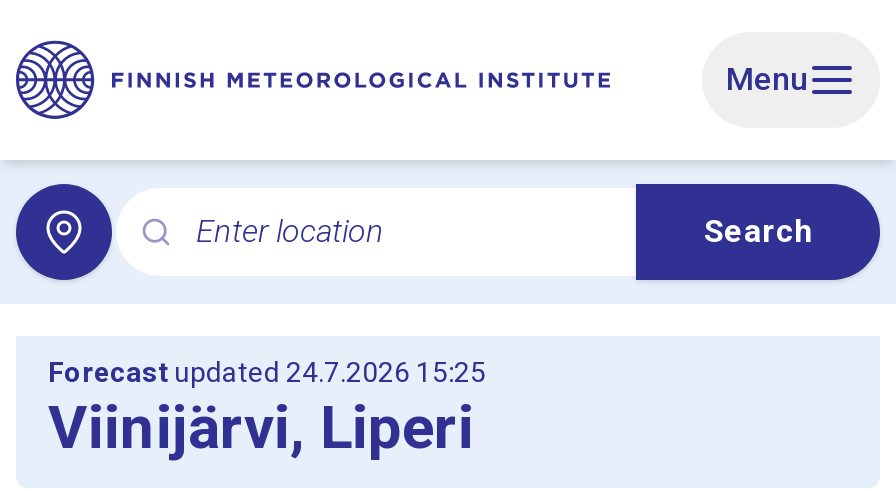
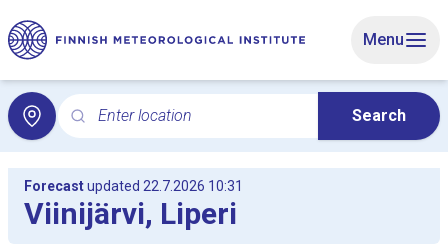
- Forecast updated 24.7.2026 15:25
+ Forecast updated 22.7.2026 10:31
